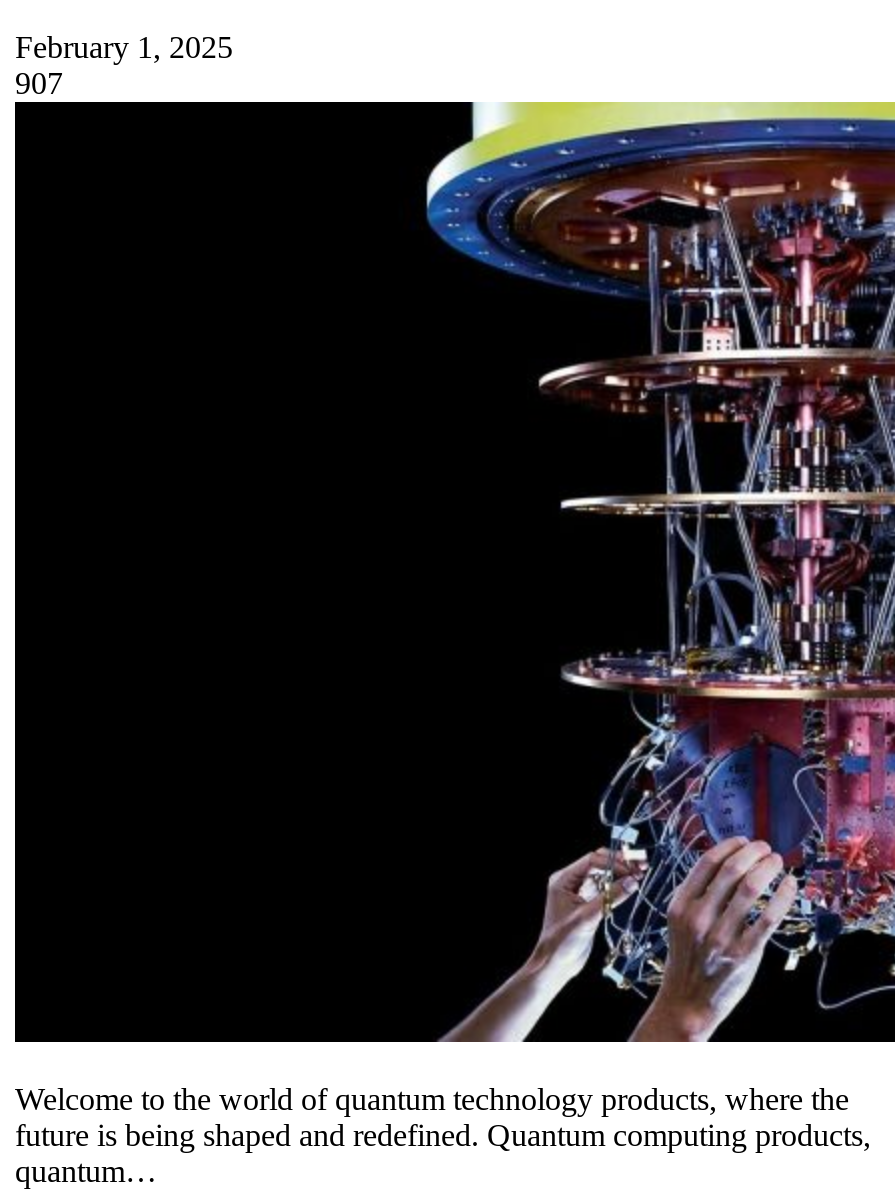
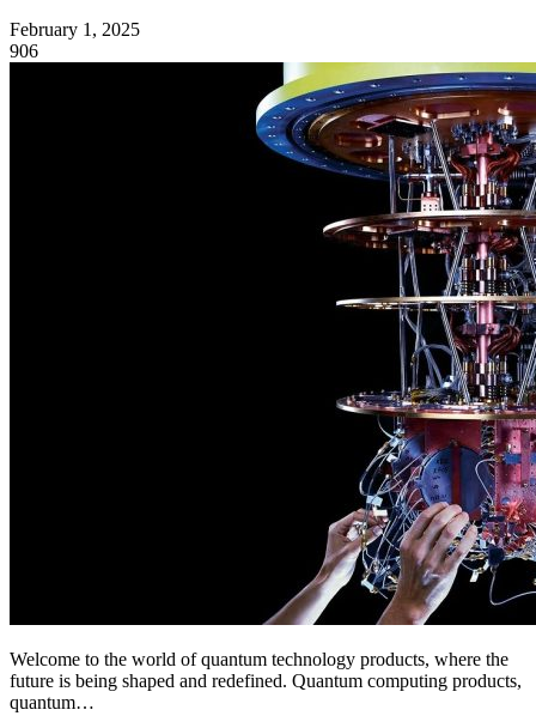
- 907
+ 906
